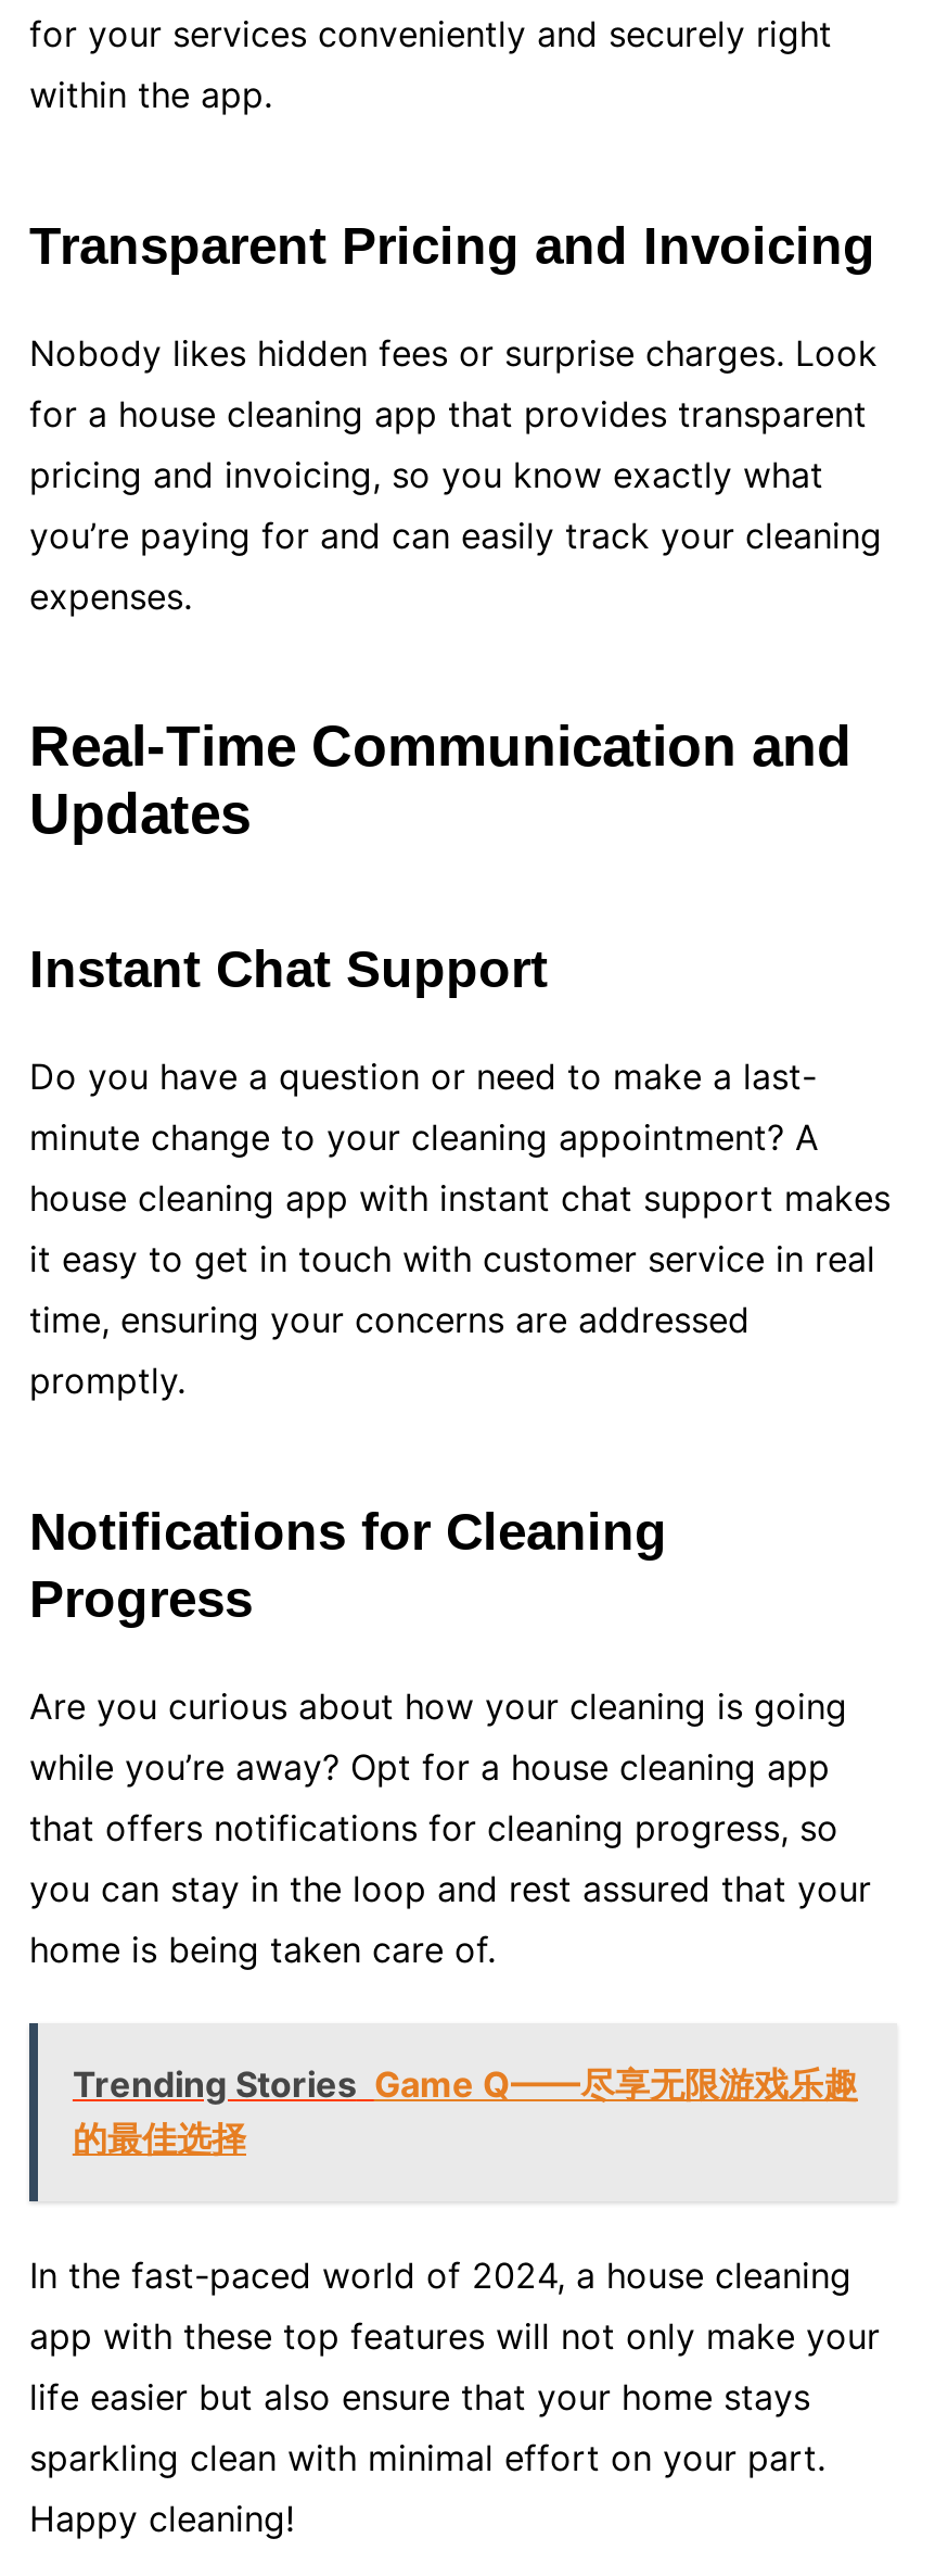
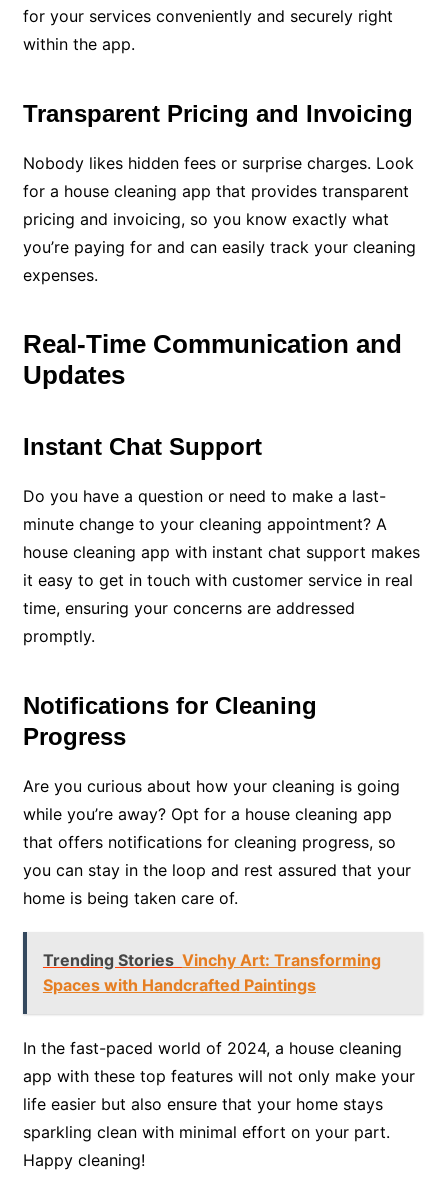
- Trending Stories Game Q——尽享无限游戏乐趣
- 的最佳选择
+ Trending Stories Vinchy Art: Transforming
+ Spaces with Handcrafted Paintings
